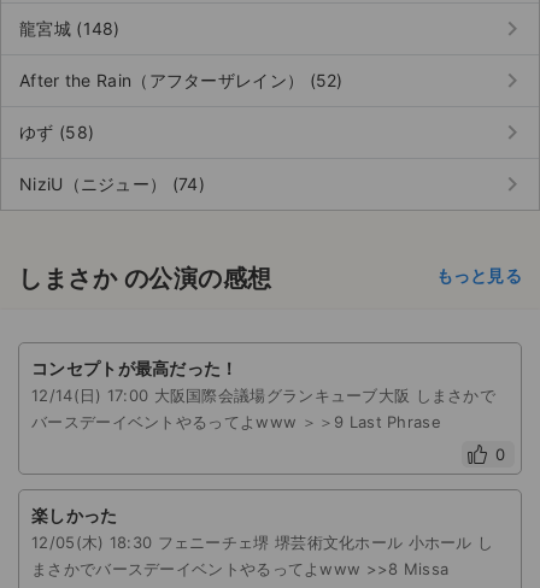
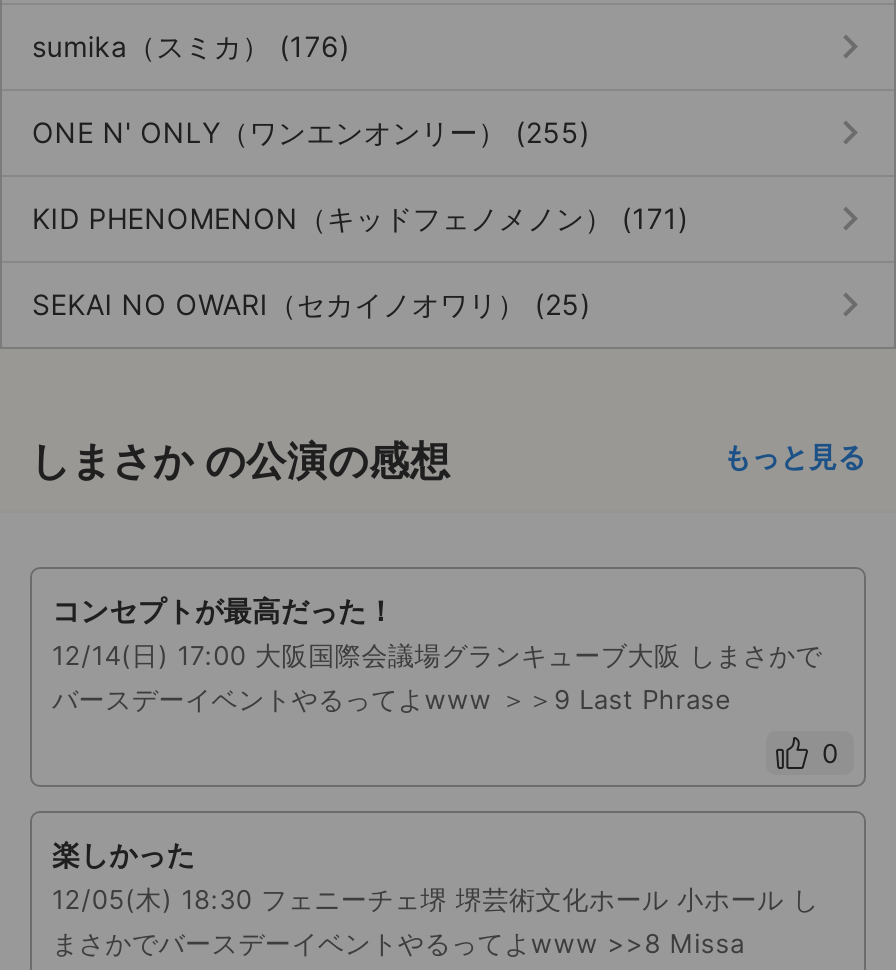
- 龍宮城 (148)
+ sumika（スミカ） (176)

- After the Rain（アフターザレイン） (52)
+ ONE N' ONLY（ワンエンオンリー） (255)

- ゆず (58)
+ KID PHENOMENON（キッドフェノメノン） (171)

- NiziU（ニジュー） (74)
+ SEKAI NO OWARI（セカイノオワリ） (25)
